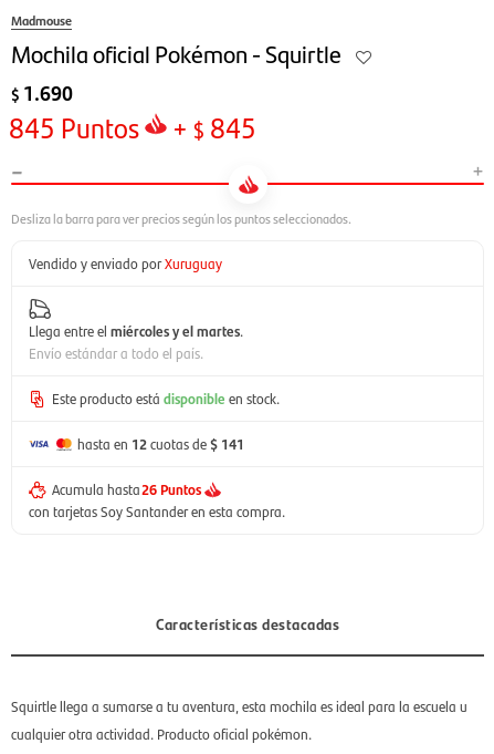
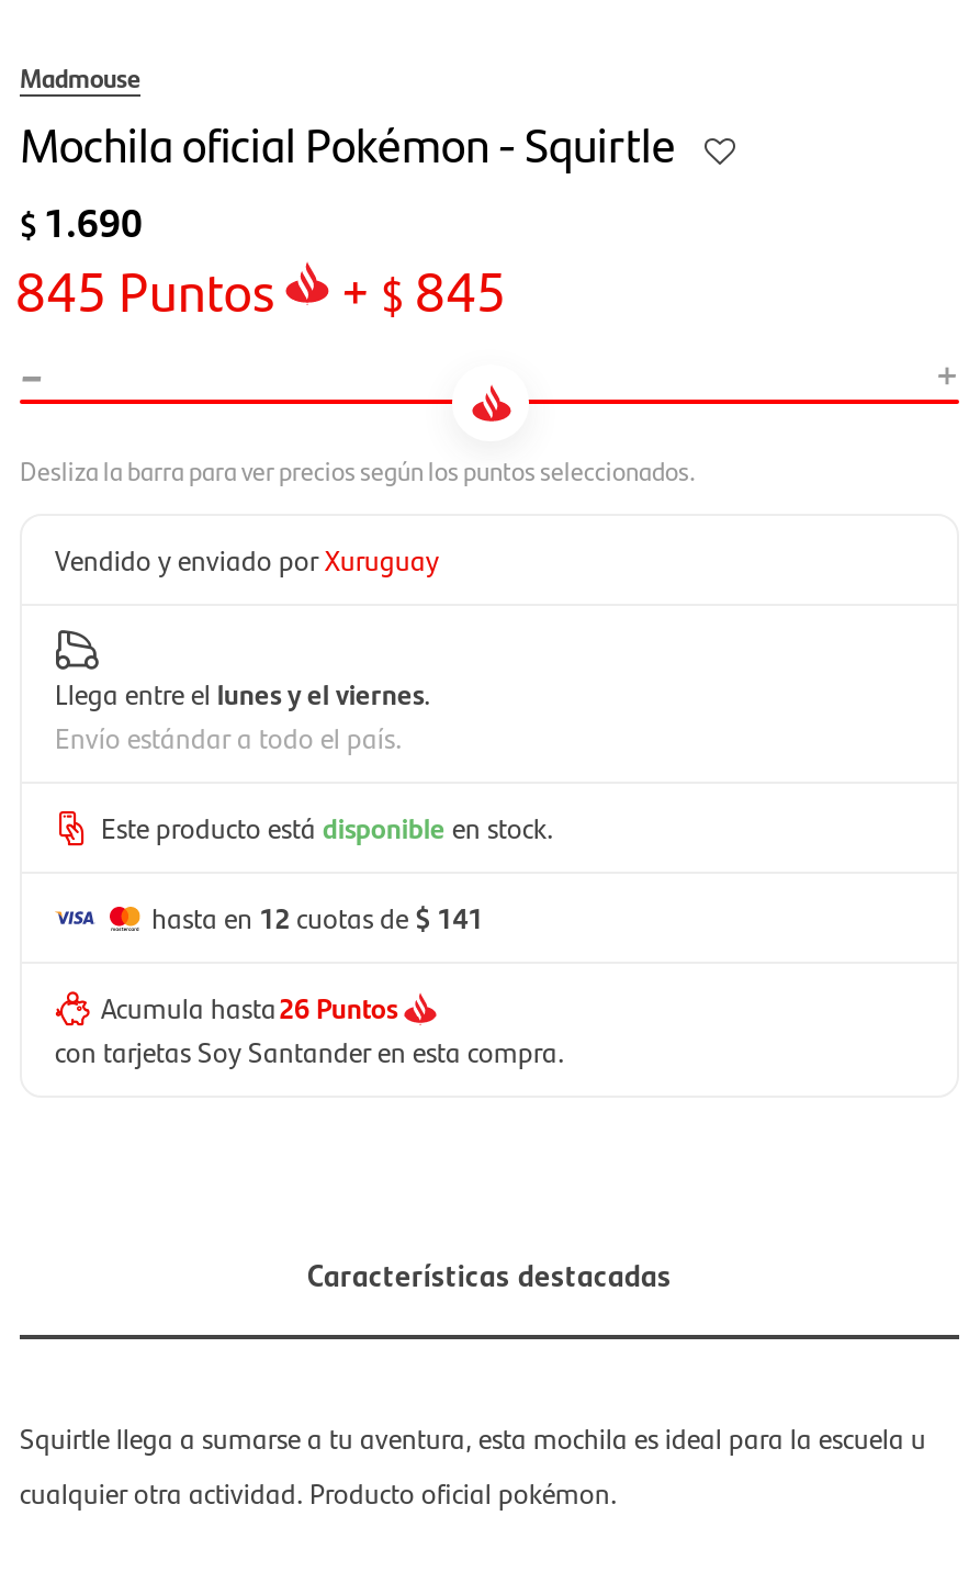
- Llega entre el miércoles y el martes.
+ Llega entre el lunes y el viernes.
